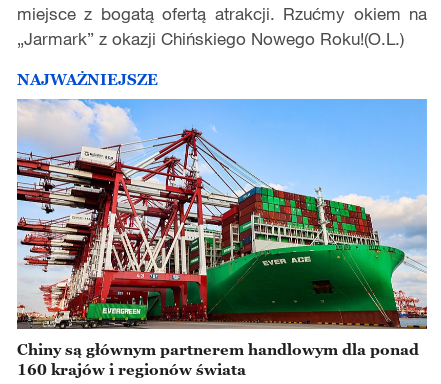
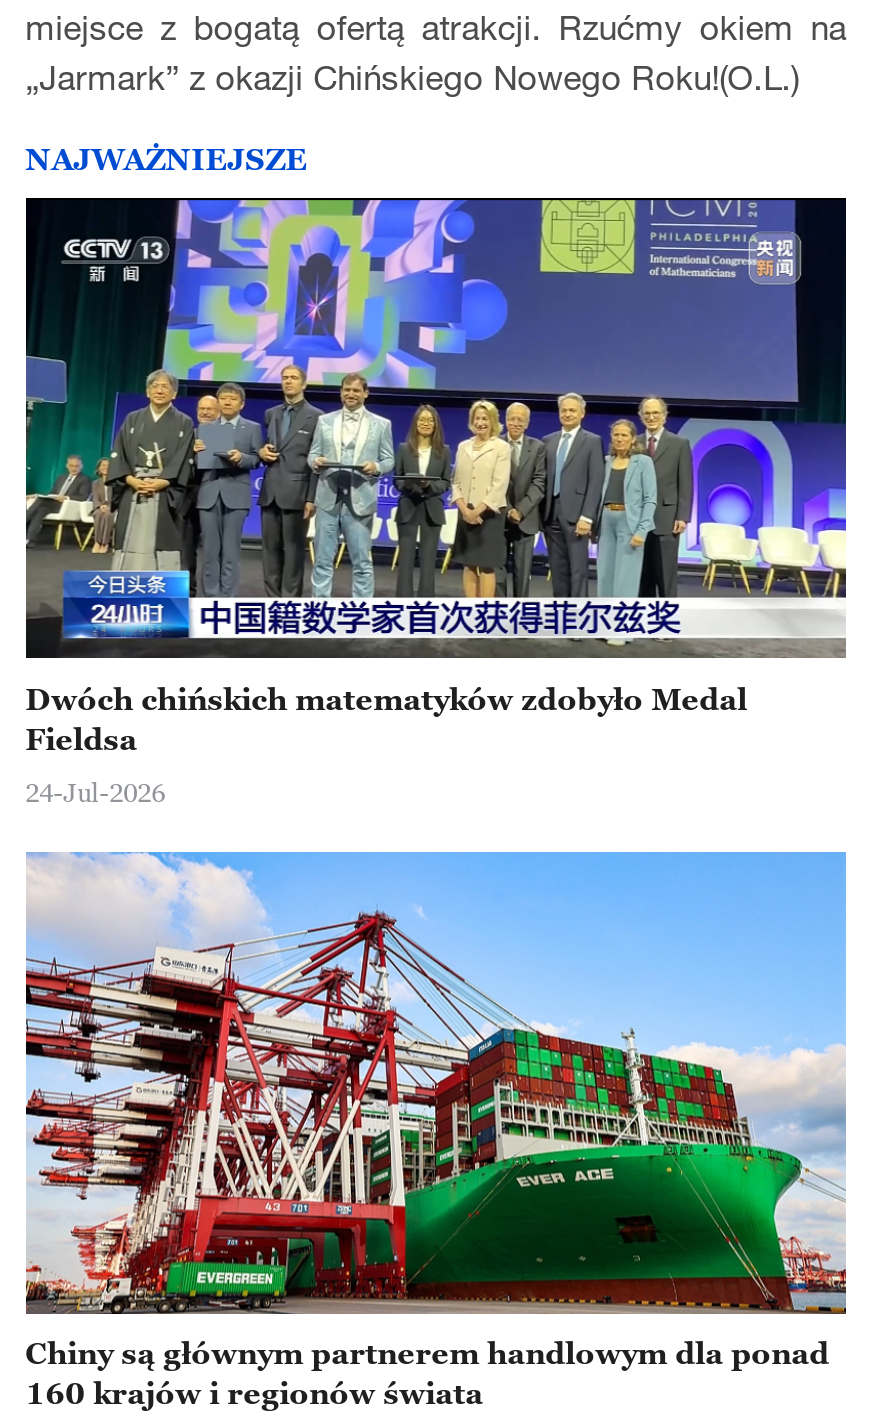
+ [image]
+ Dwóch chińskich matematyków zdobyło Medal
+ Fieldsa
+ 24-Jul-2026
